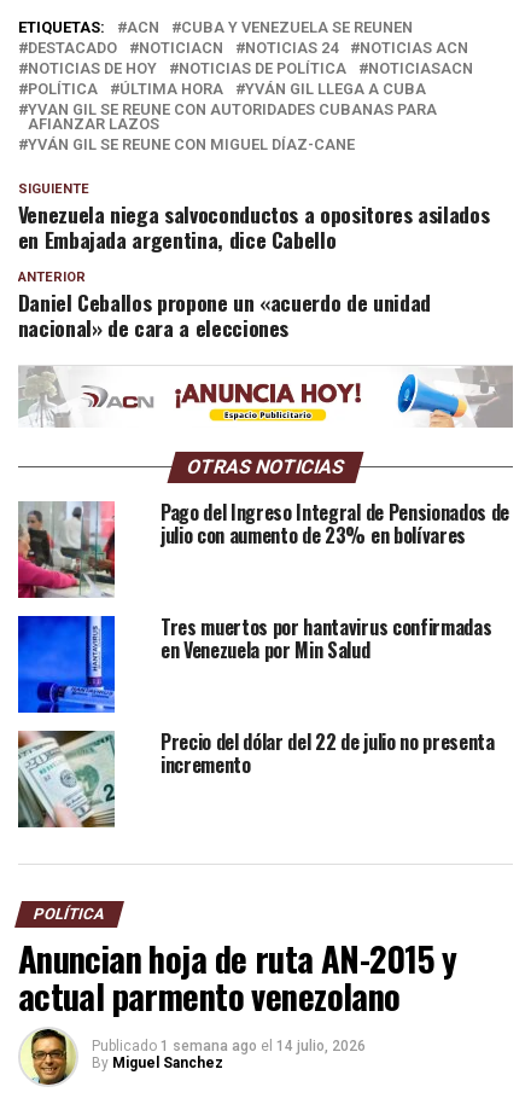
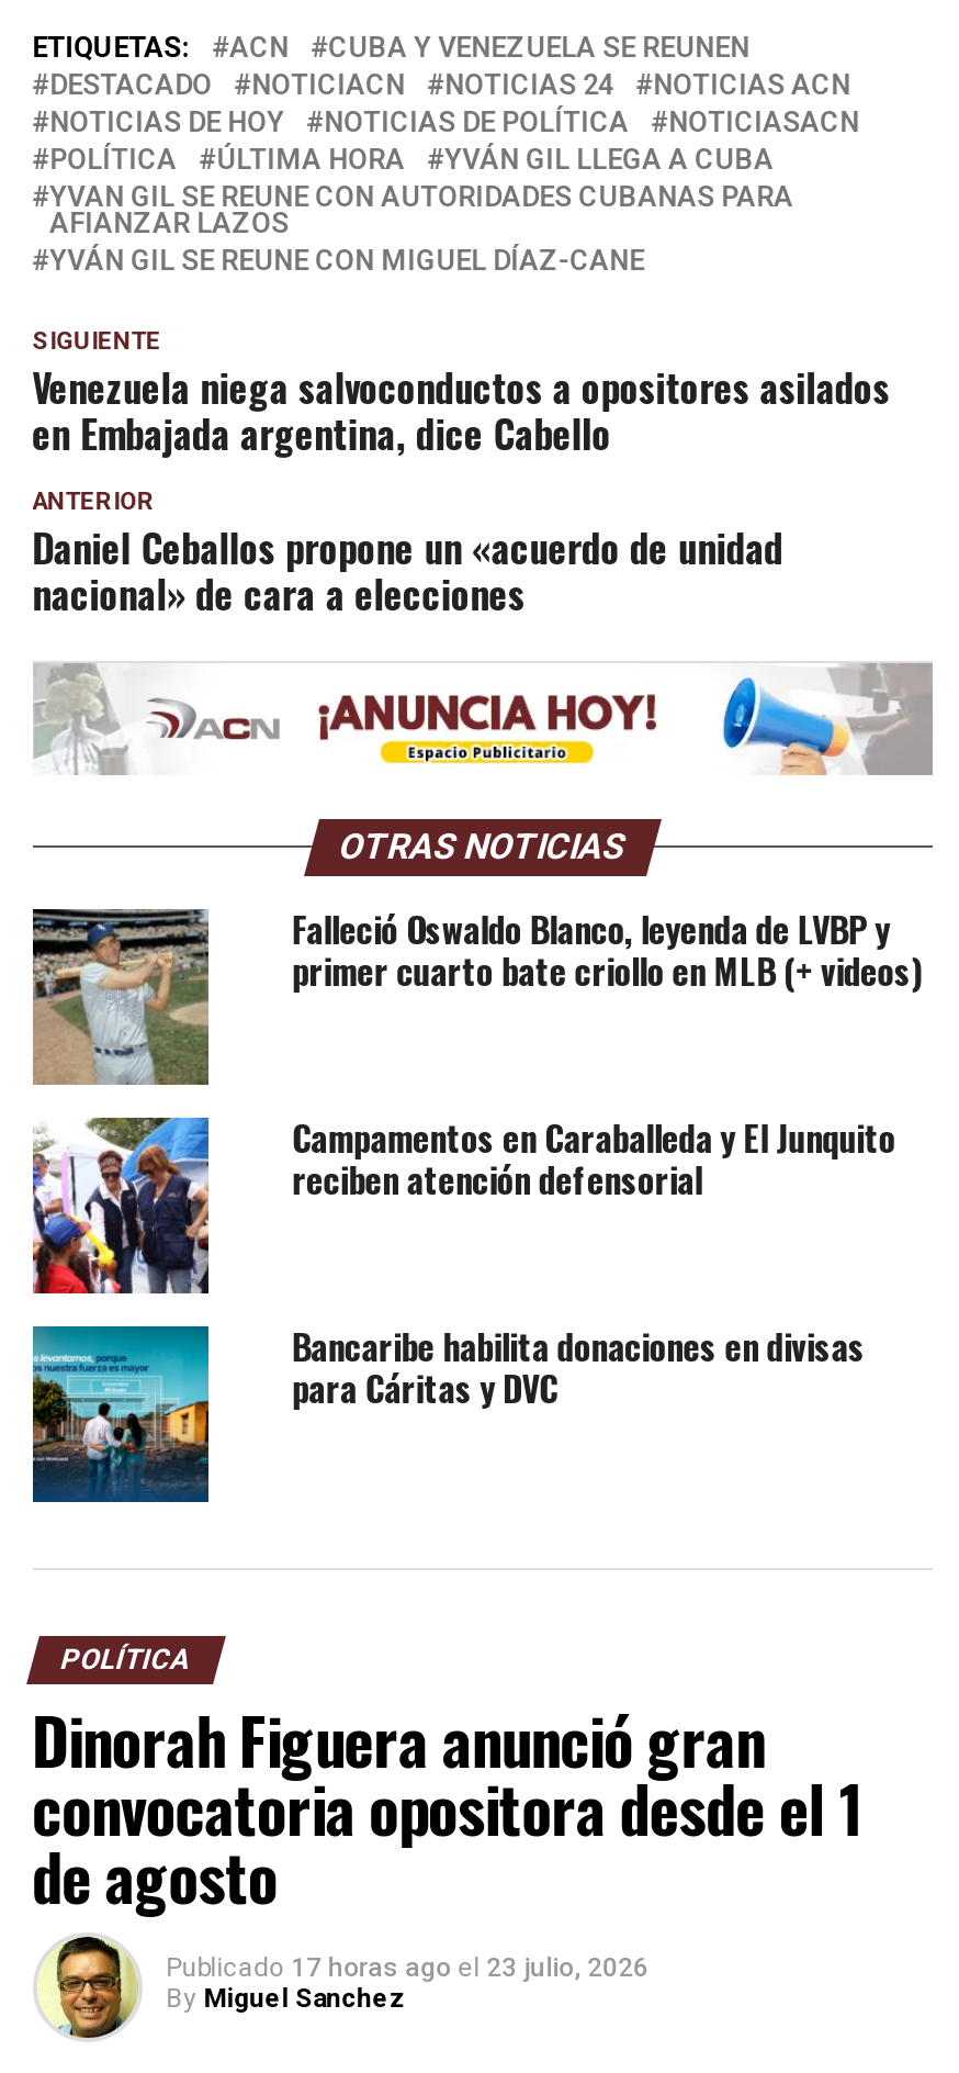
- [image]
- Pago del Ingreso Integral de Pensionados de
- julio con aumento de 23% en bolívares
+ [image]
+ Falleció Oswaldo Blanco, leyenda de LVBP y
+ primer cuarto bate criollo en MLB (+ videos)

- [image]
- Tres muertos por hantavirus confirmadas
- en Venezuela por Min Salud
+ [image]
+ Campamentos en Caraballeda y El Junquito
+ reciben atención defensorial

- [image]
- Precio del dólar del 22 de julio no presenta
- incremento
+ [image]
+ Bancaribe habilita donaciones en divisas
+ para Cáritas y DVC

- Anuncian hoja de ruta AN-2015 y
- actual parmento venezolano
- Publicado 1 semana ago el 14 julio, 2026
+ Dinorah Figuera anunció gran
+ convocatoria opositora desde el 1
+ de agosto
+ Publicado 17 horas ago el 23 julio, 2026
